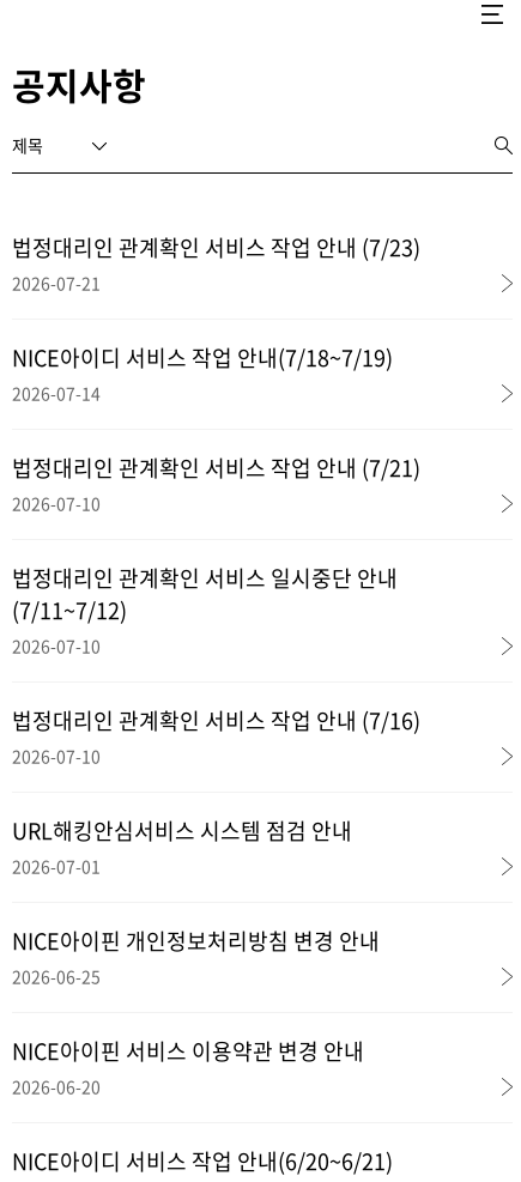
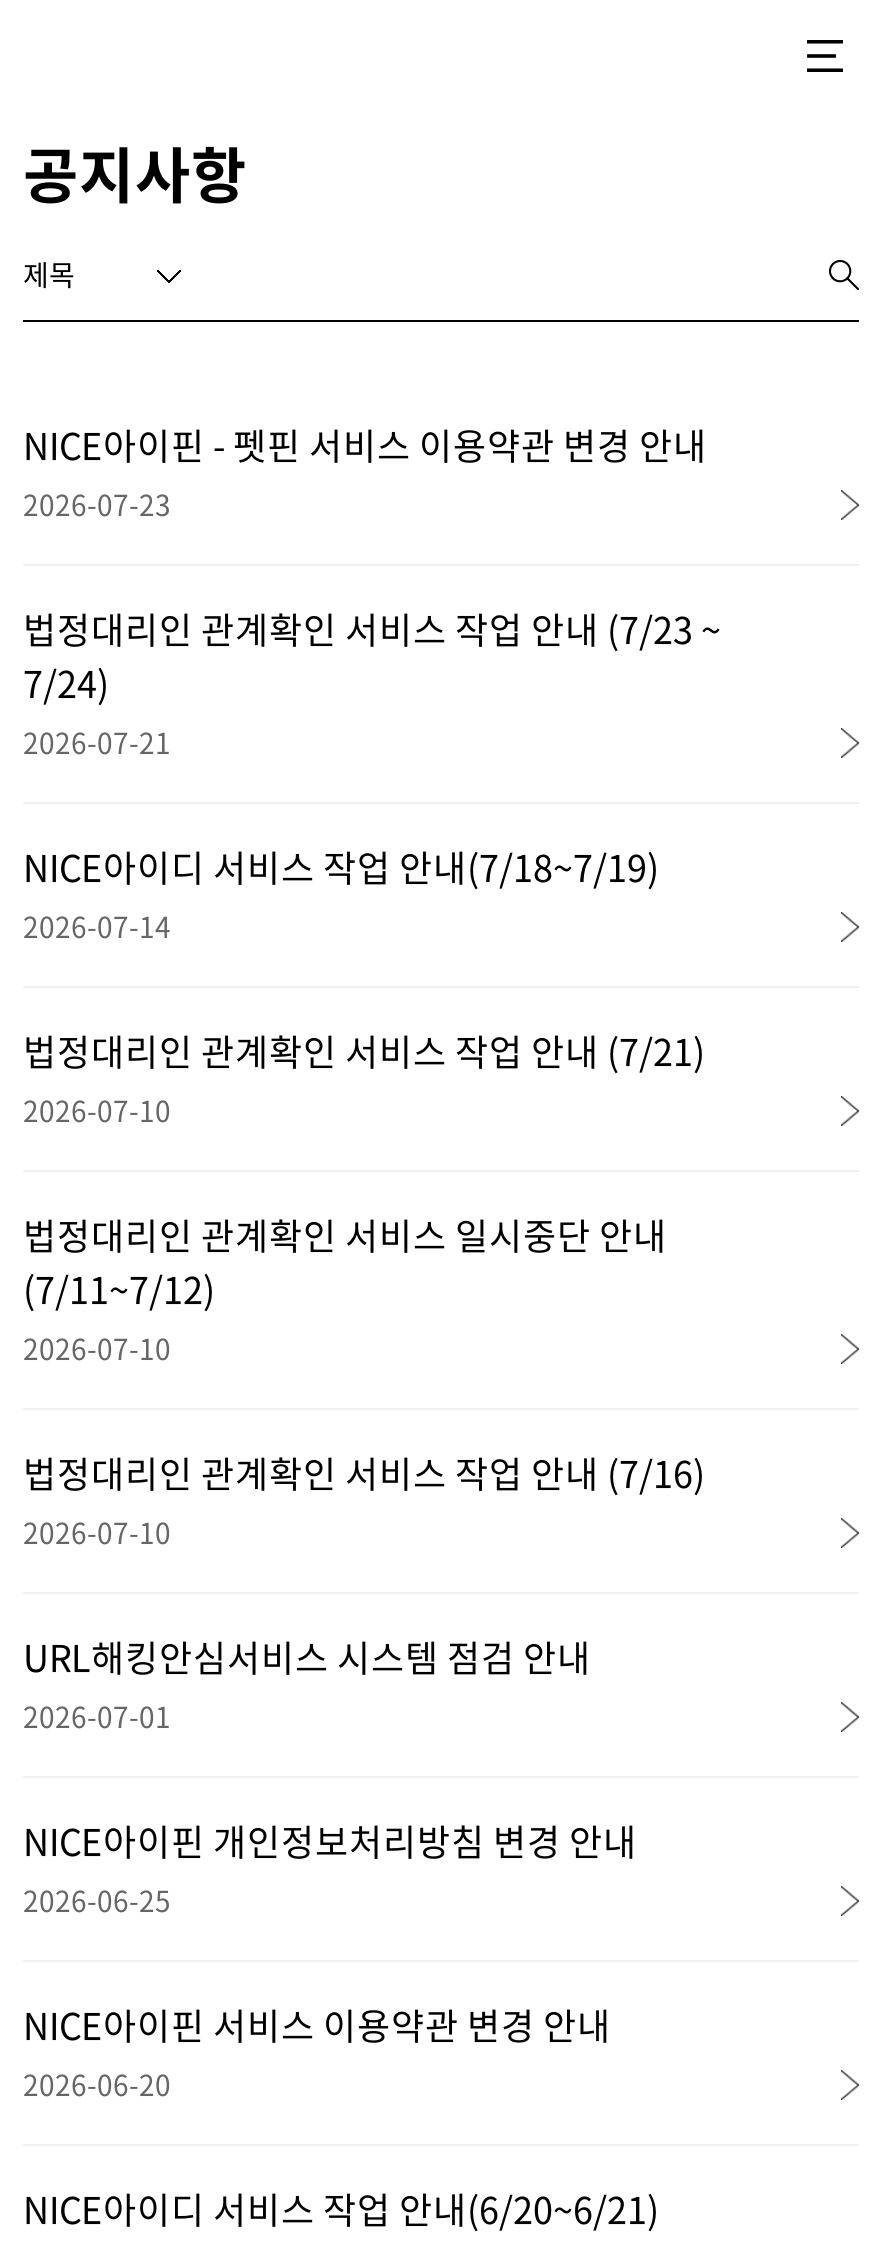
- 법정대리인 관계확인 서비스 작업 안내 (7/23)
+ NICE아이핀 - 펫핀 서비스 이용약관 변경 안내
+ 2026-07-23
+ 법정대리인 관계확인 서비스 작업 안내 (7/23 ~
+ 7/24)
